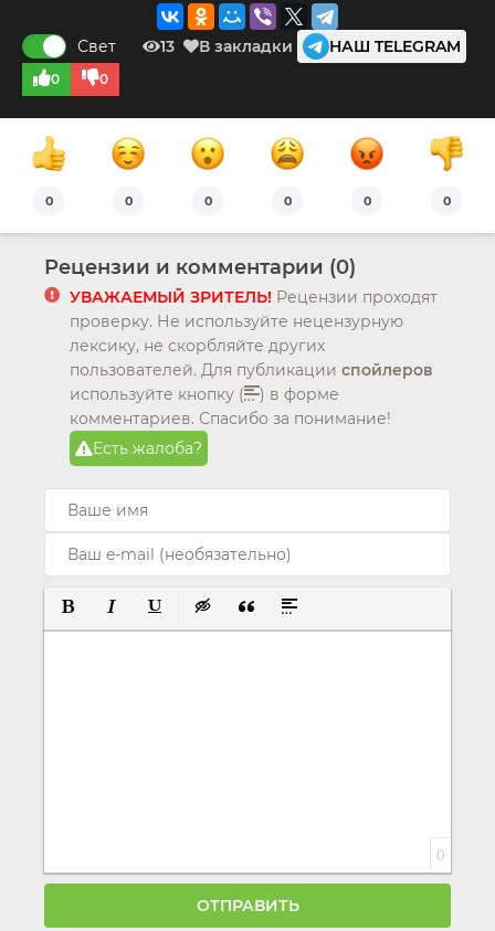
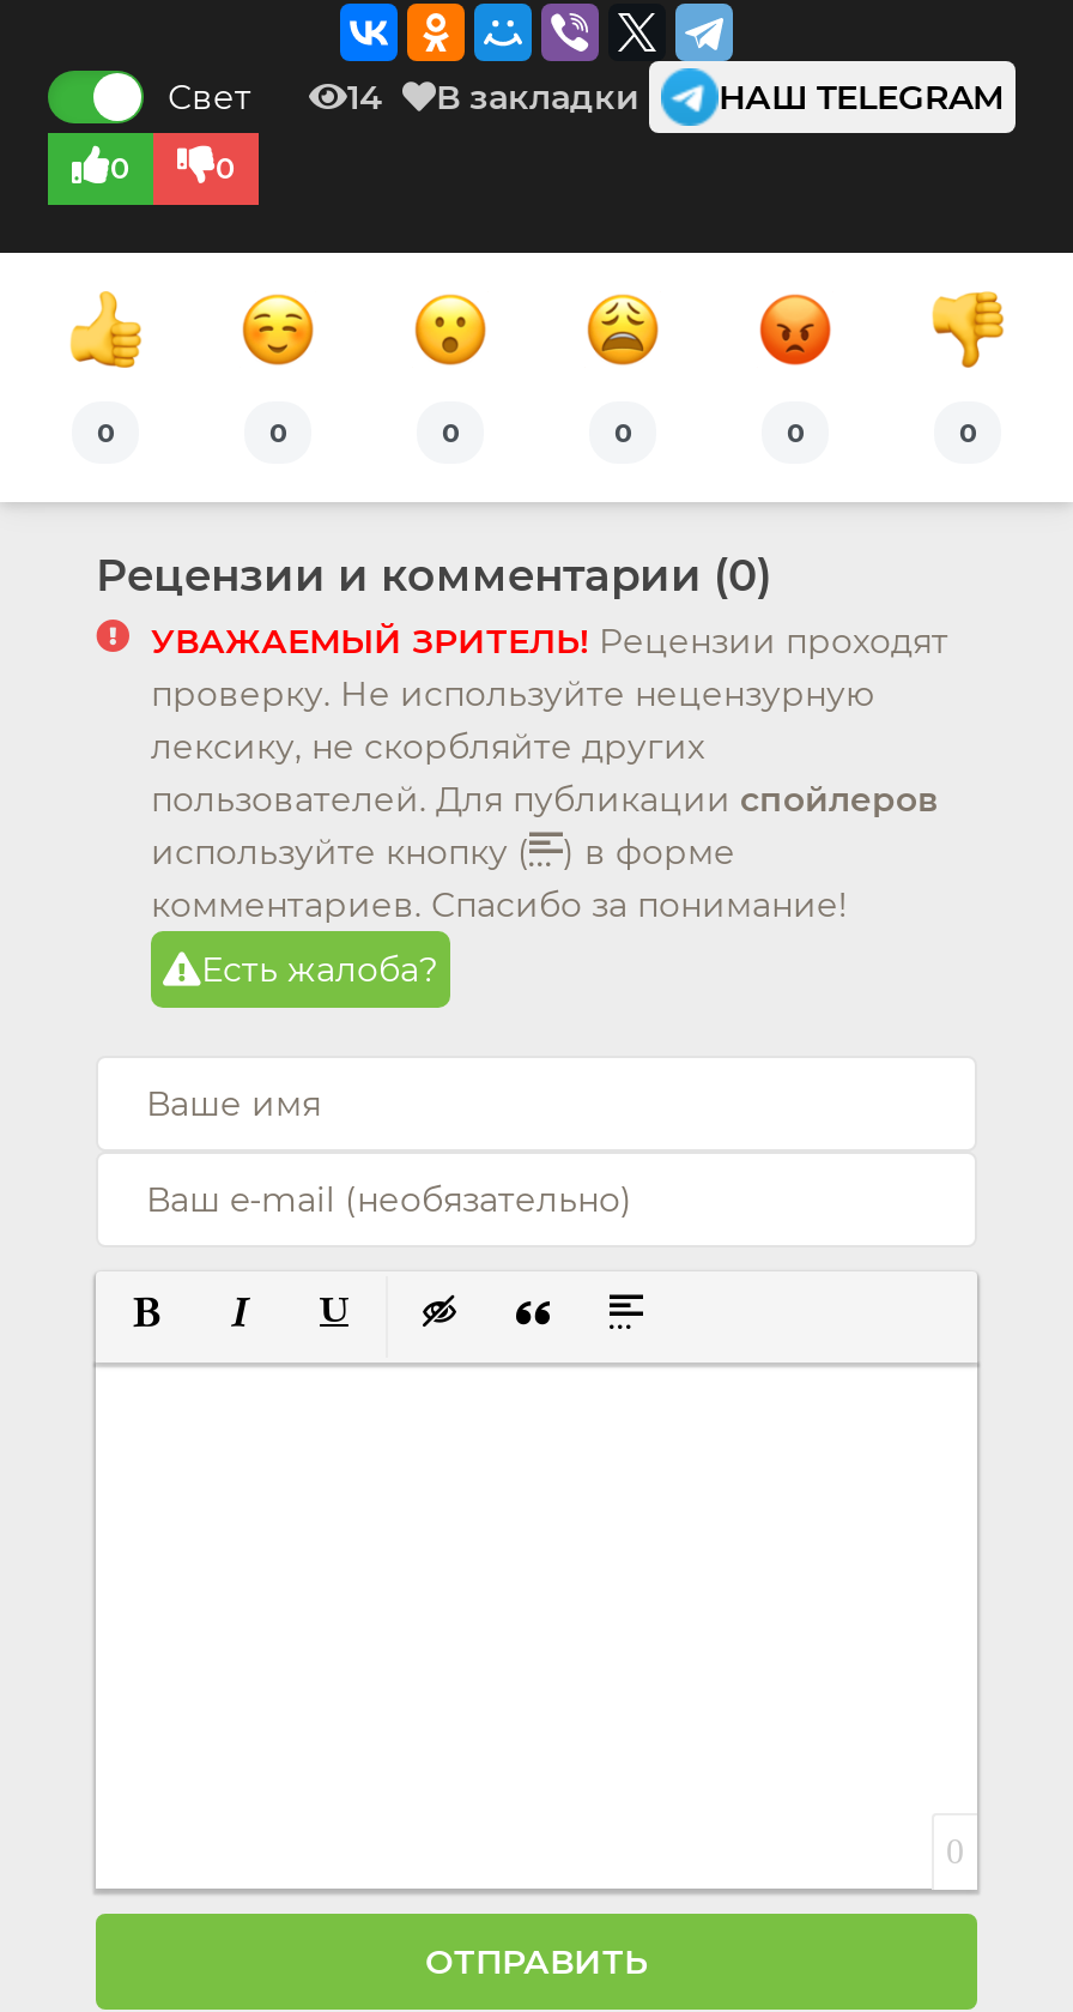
- 13 В закладки НАШ TELEGRAM
+ 14 В закладки НАШ TELEGRAM
